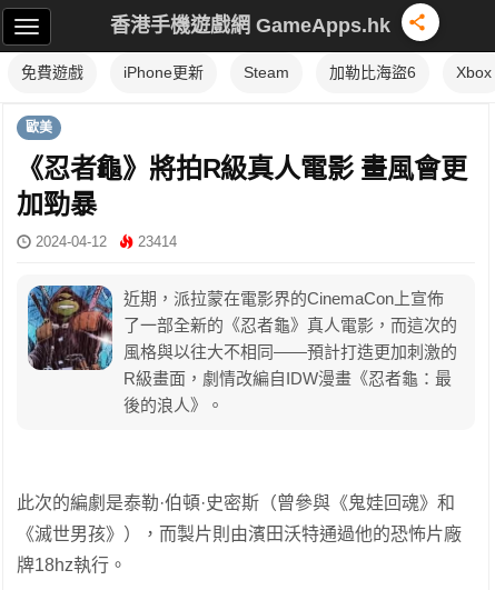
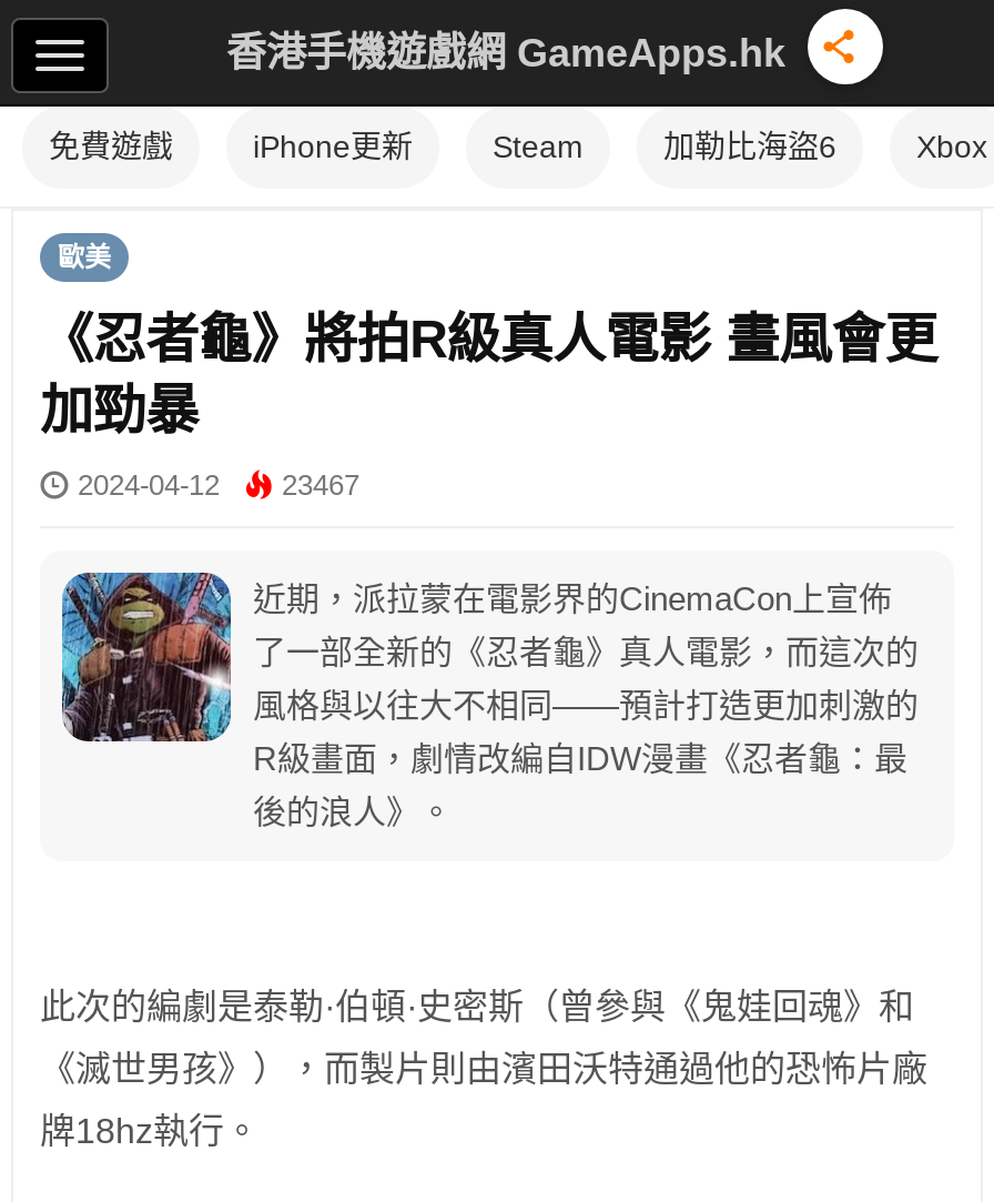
- 2024-04-12 23414
+ 2024-04-12 23467
